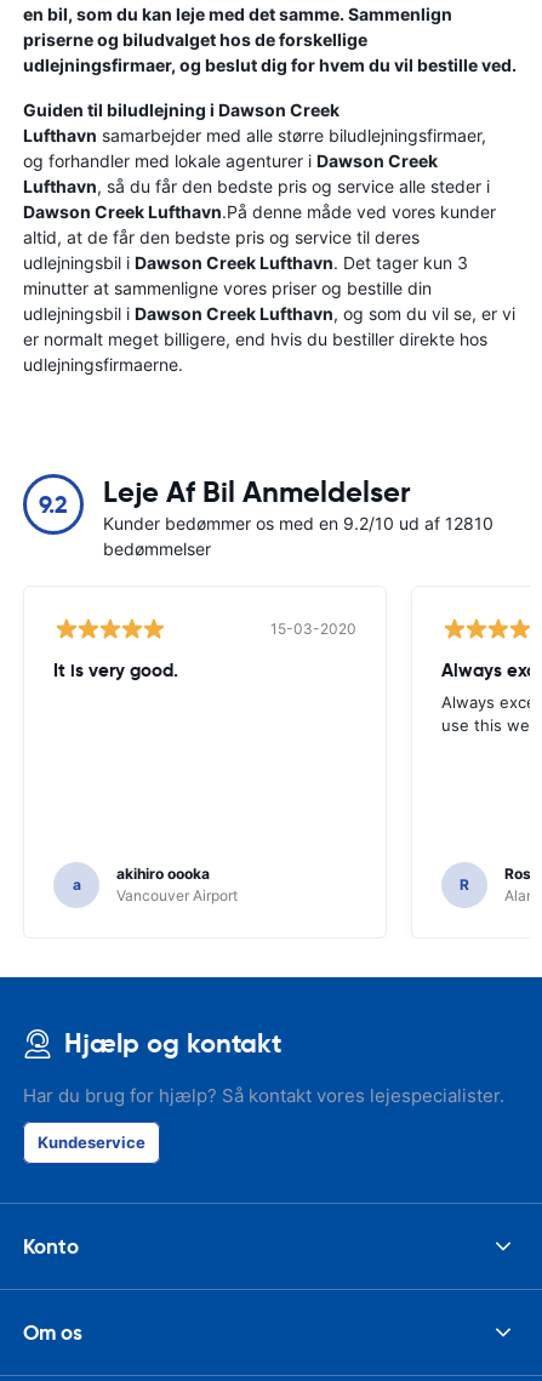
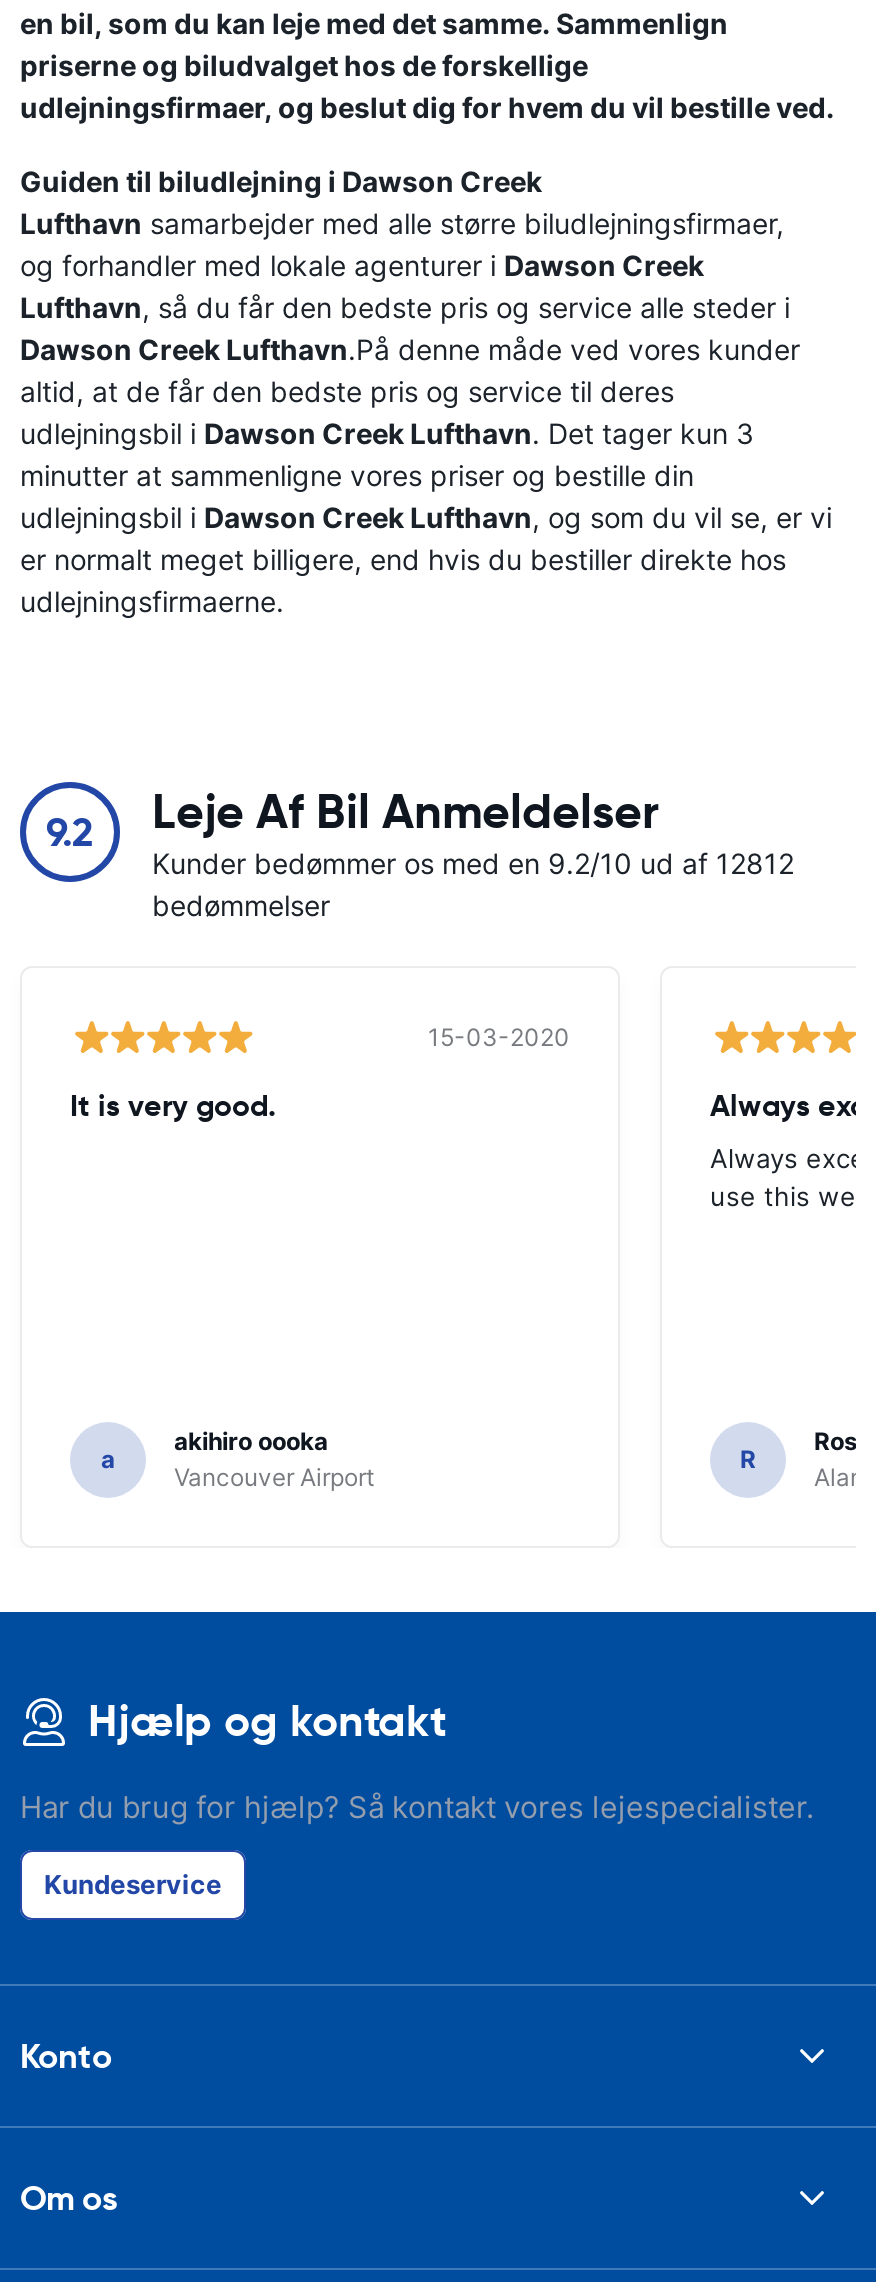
- Kunder bedømmer os med en 9.2/10 ud af 12810
+ Kunder bedømmer os med en 9.2/10 ud af 12812
